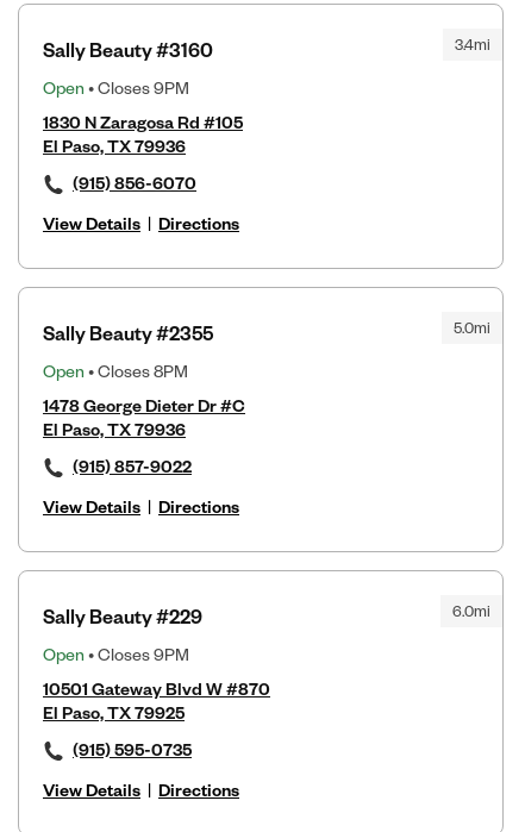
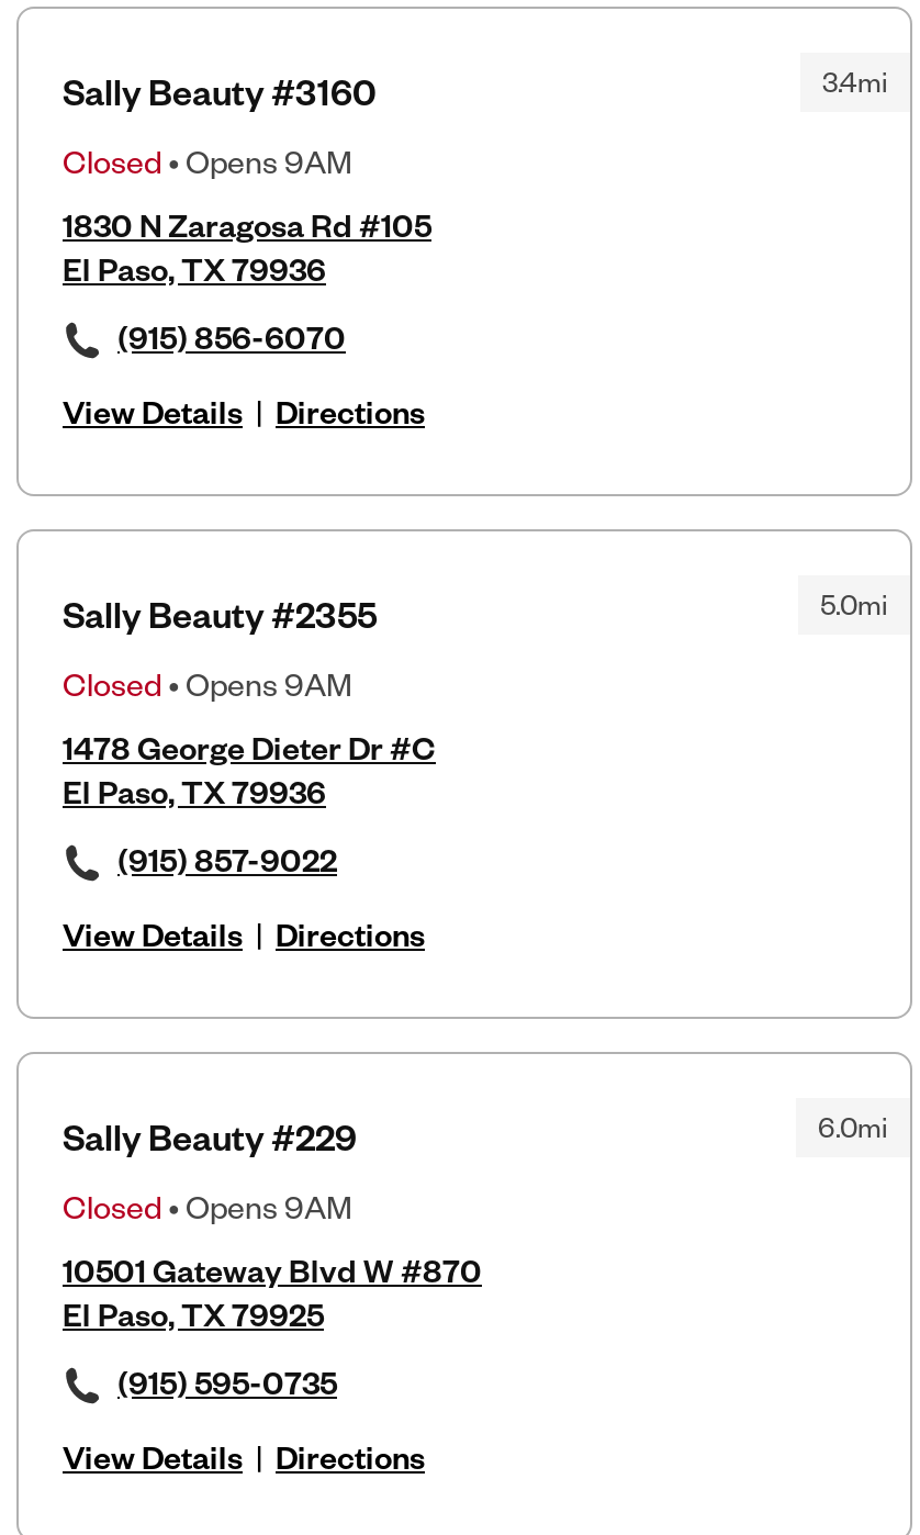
- Open • Closes 9PM
+ Closed • Opens 9AM

- Open • Closes 8PM
+ Closed • Opens 9AM

- Open • Closes 9PM
+ Closed • Opens 9AM
